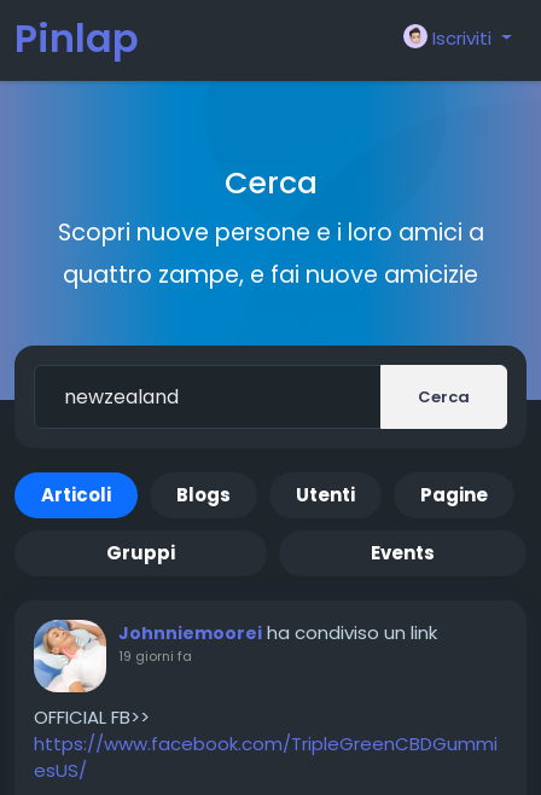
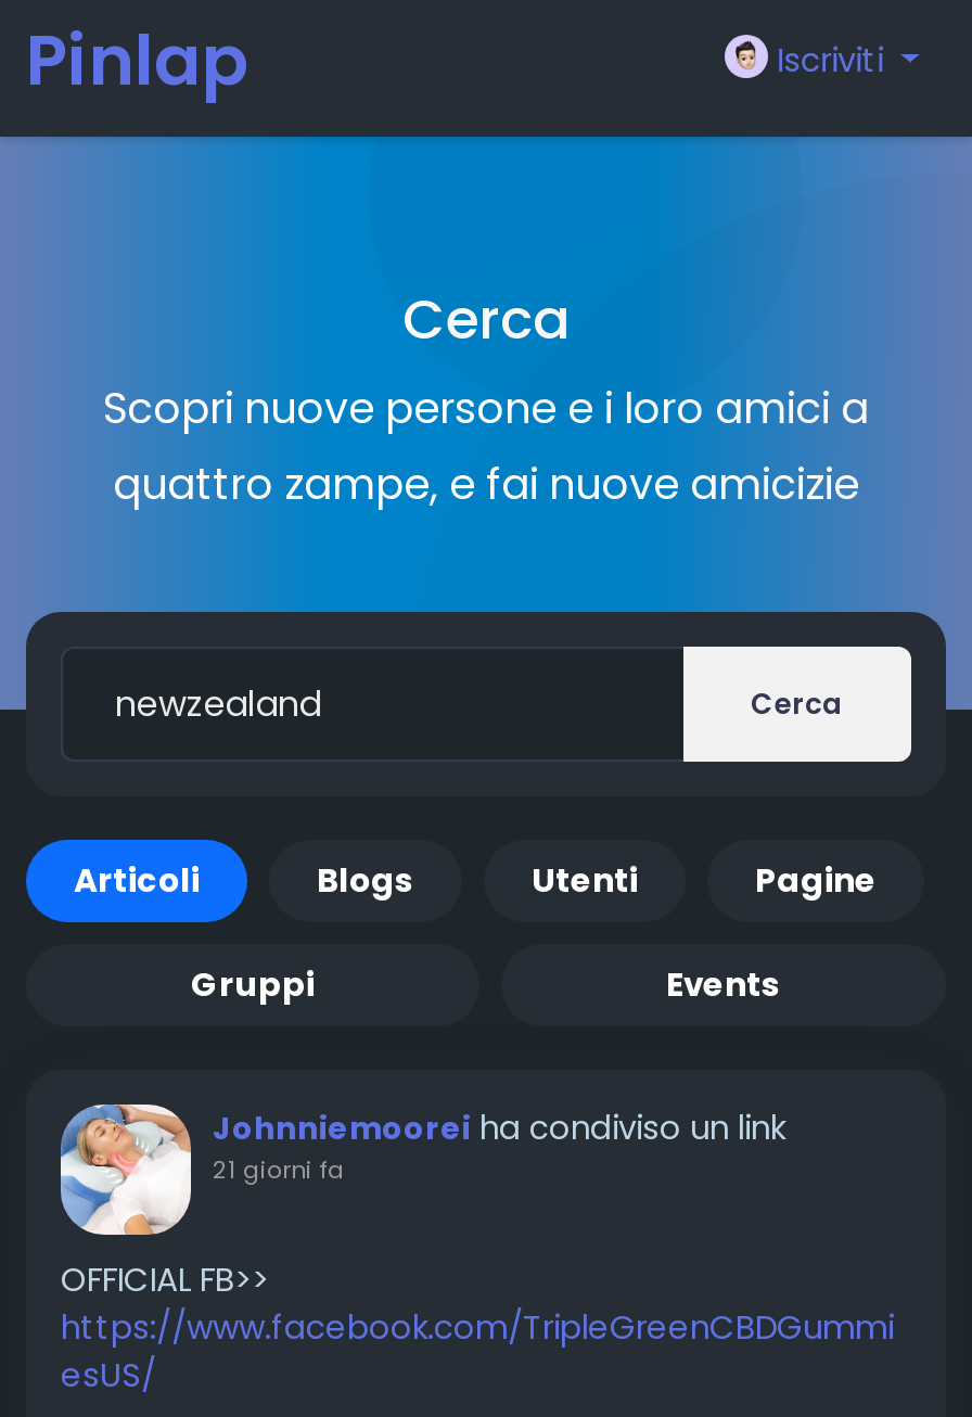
- 19 giorni fa
+ 21 giorni fa
